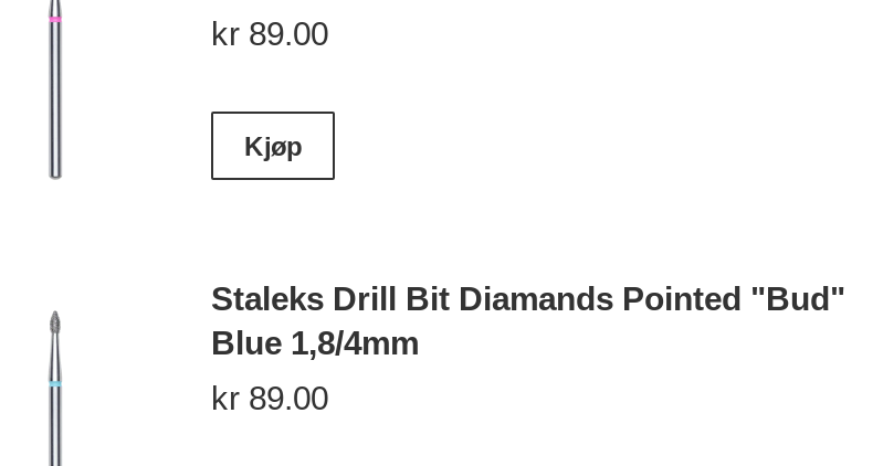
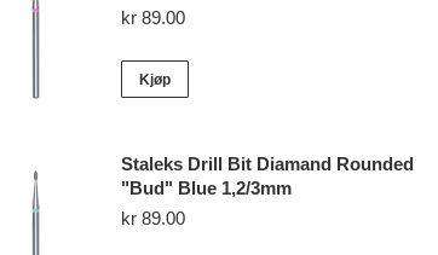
- Staleks Drill Bit Diamands Pointed "Bud"
- Blue 1,8/4mm
+ Staleks Drill Bit Diamand Rounded
+ "Bud" Blue 1,2/3mm
